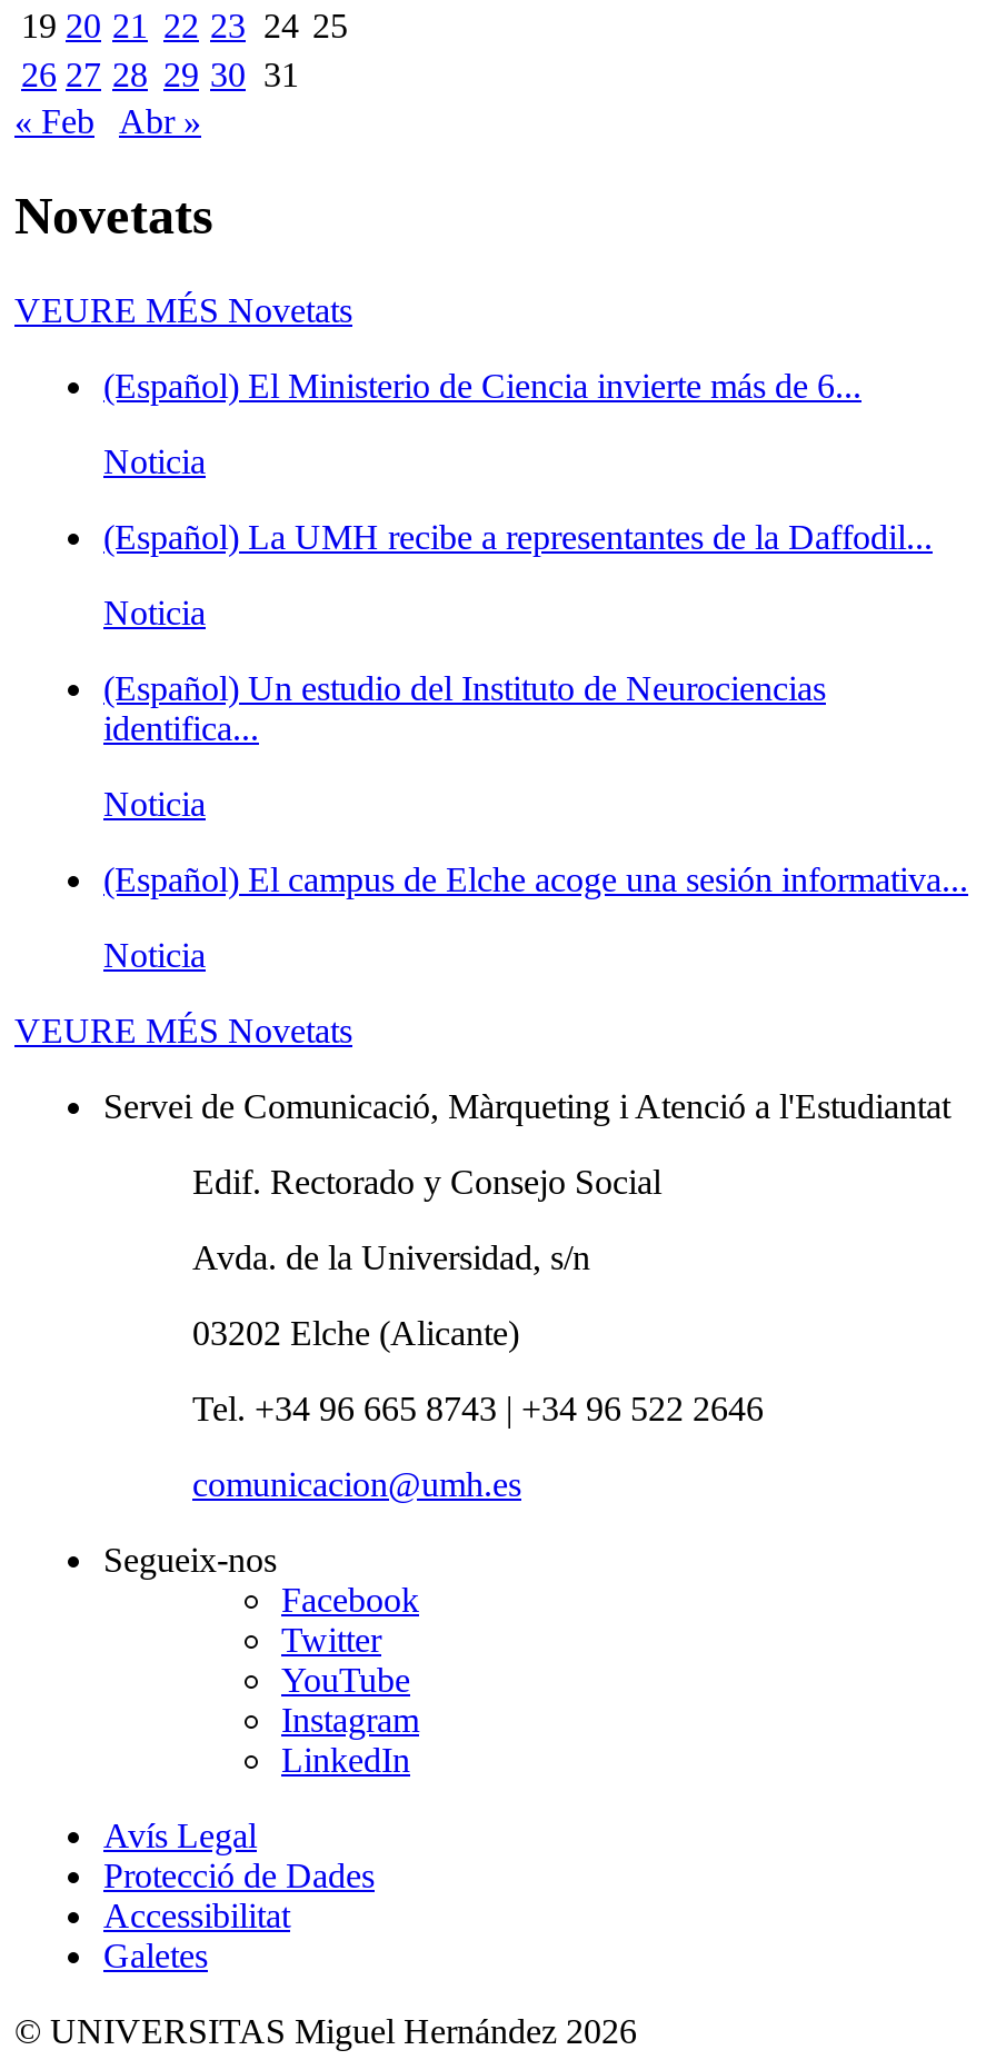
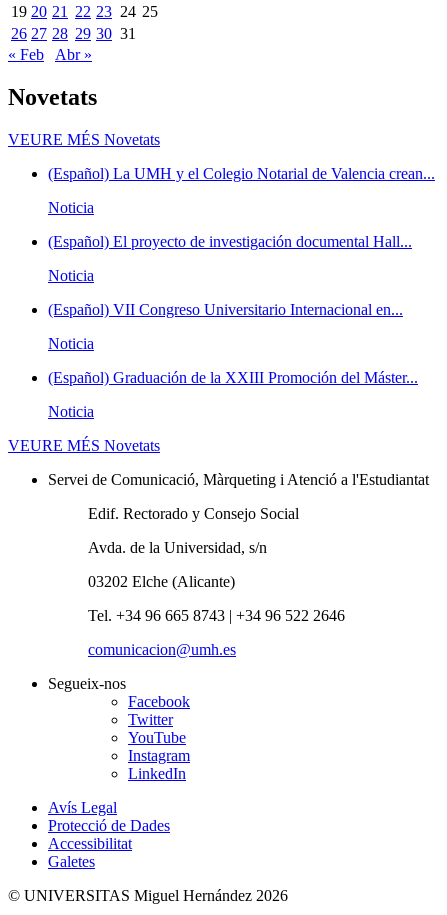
- (Español) El Ministerio de Ciencia invierte más de 6...
+ (Español) La UMH y el Colegio Notarial de Valencia crean...

- (Español) La UMH recibe a representantes de la Daffodil...
+ (Español) El proyecto de investigación documental Hall...

- (Español) Un estudio del Instituto de Neurociencias
- identifica...
+ (Español) VII Congreso Universitario Internacional en...

- (Español) El campus de Elche acoge una sesión informativa...
+ (Español) Graduación de la XXIII Promoción del Máster...
